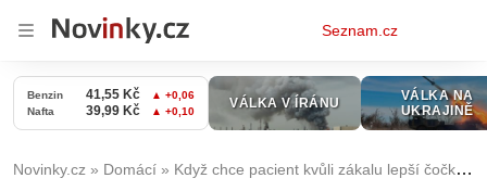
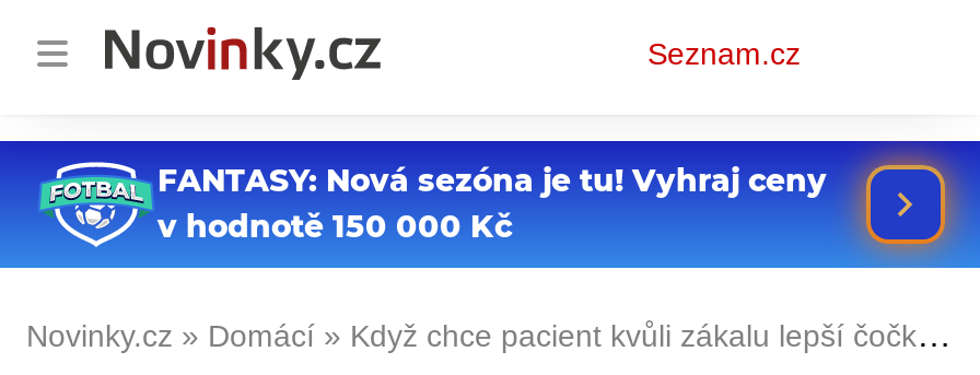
- [image]
+ [image]
